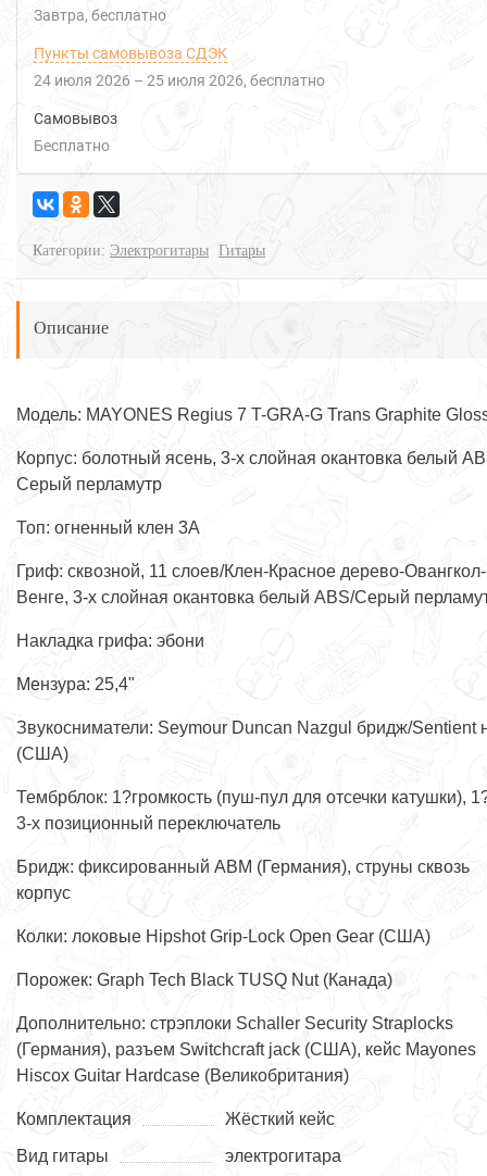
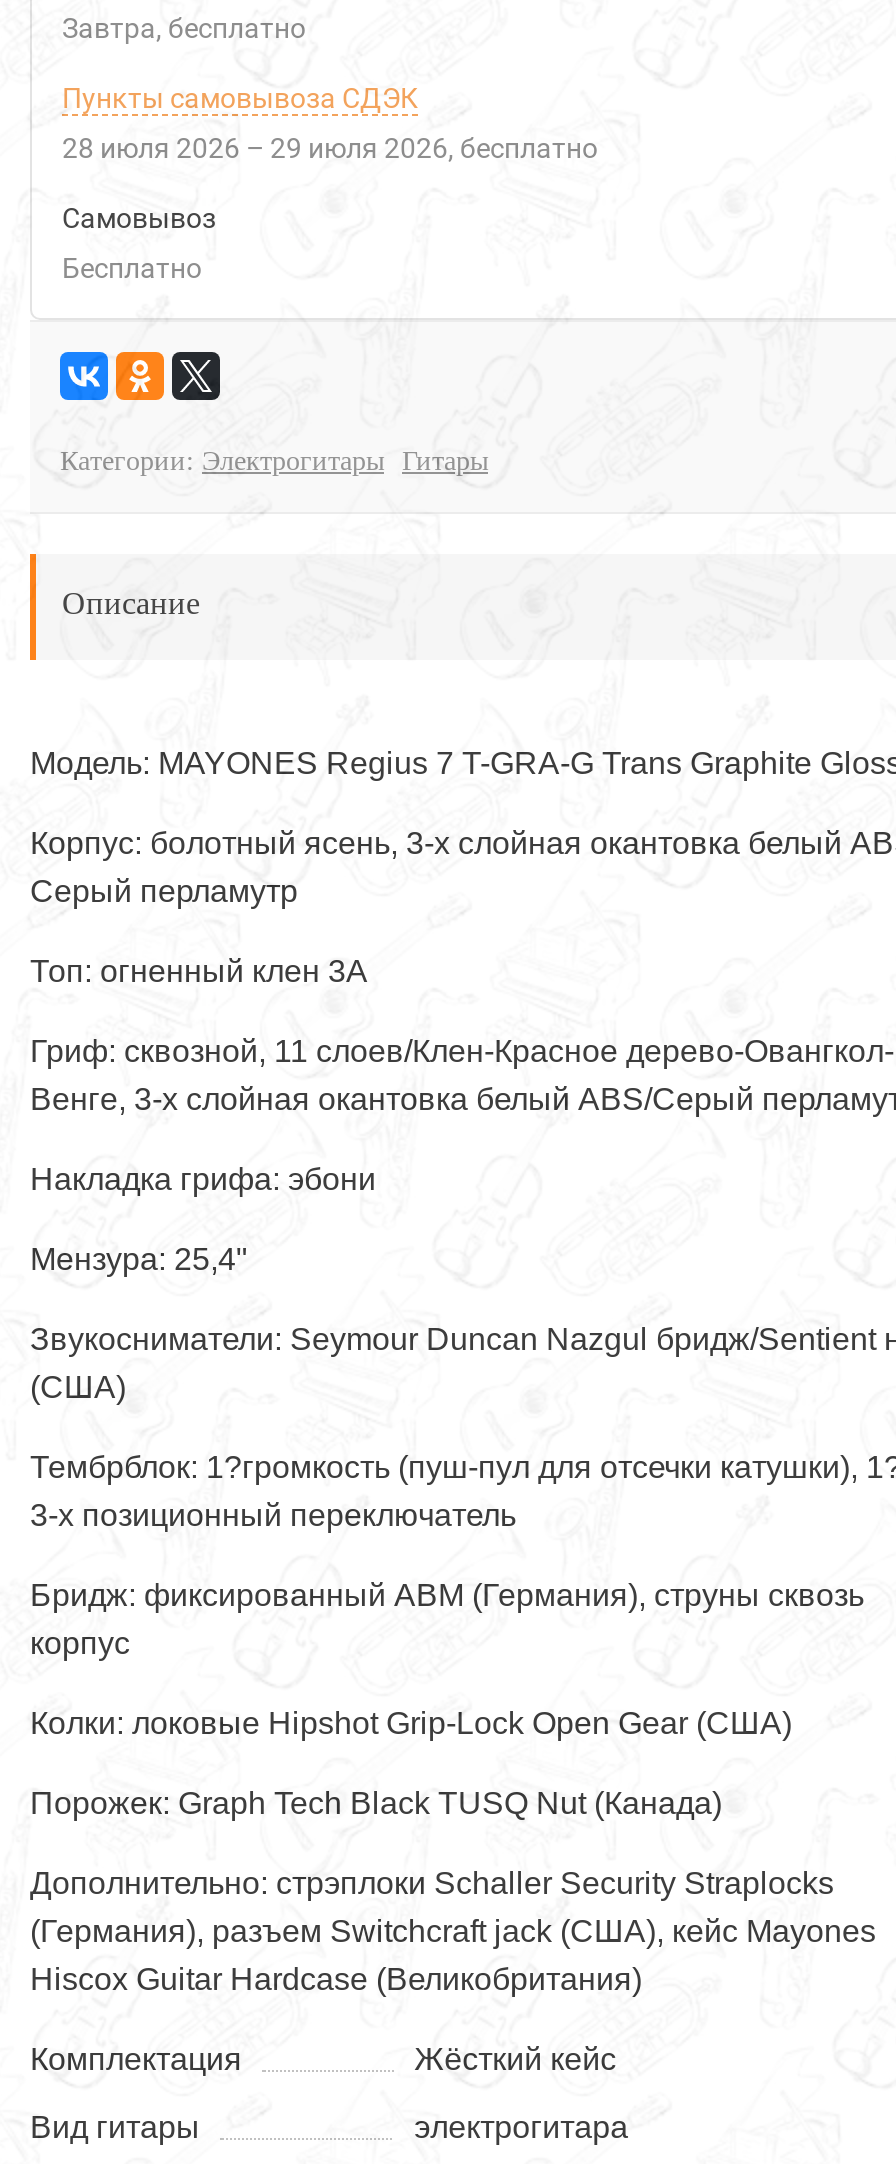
- 24 июля 2026 – 25 июля 2026 Бесплатно
+ 28 июля 2026 – 29 июля 2026 Бесплатно
